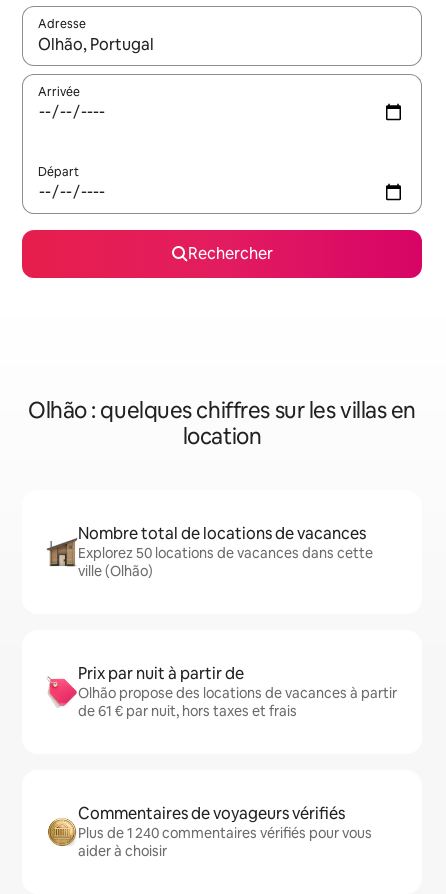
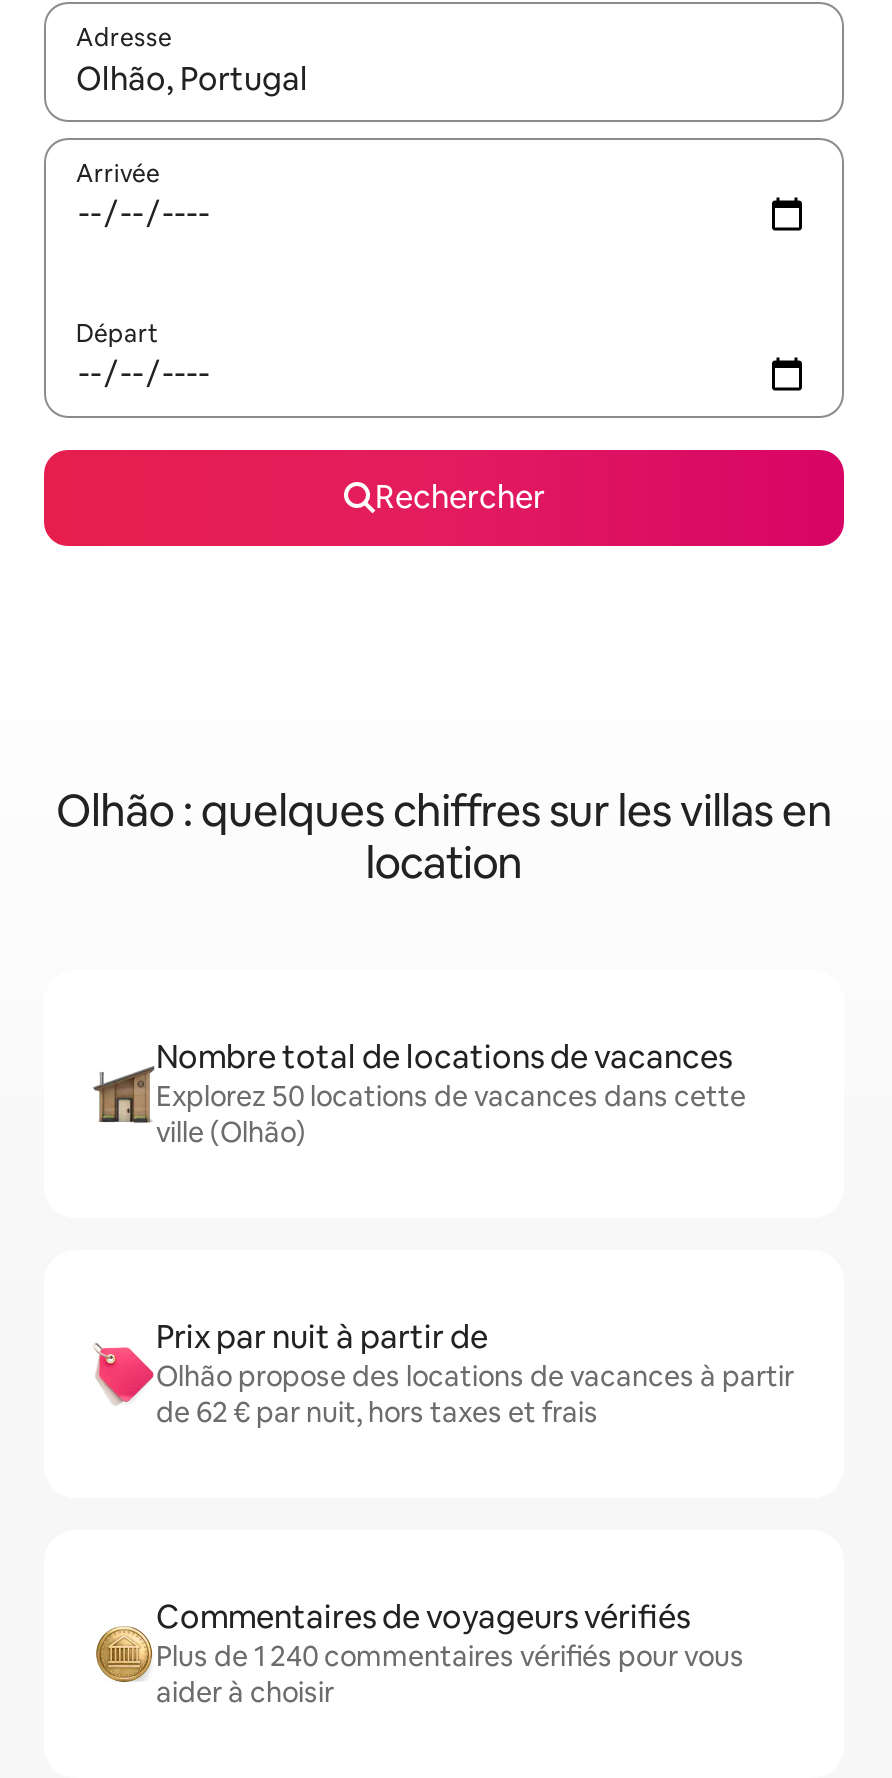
- de 61 € par nuit, hors taxes et frais
+ de 62 € par nuit, hors taxes et frais
